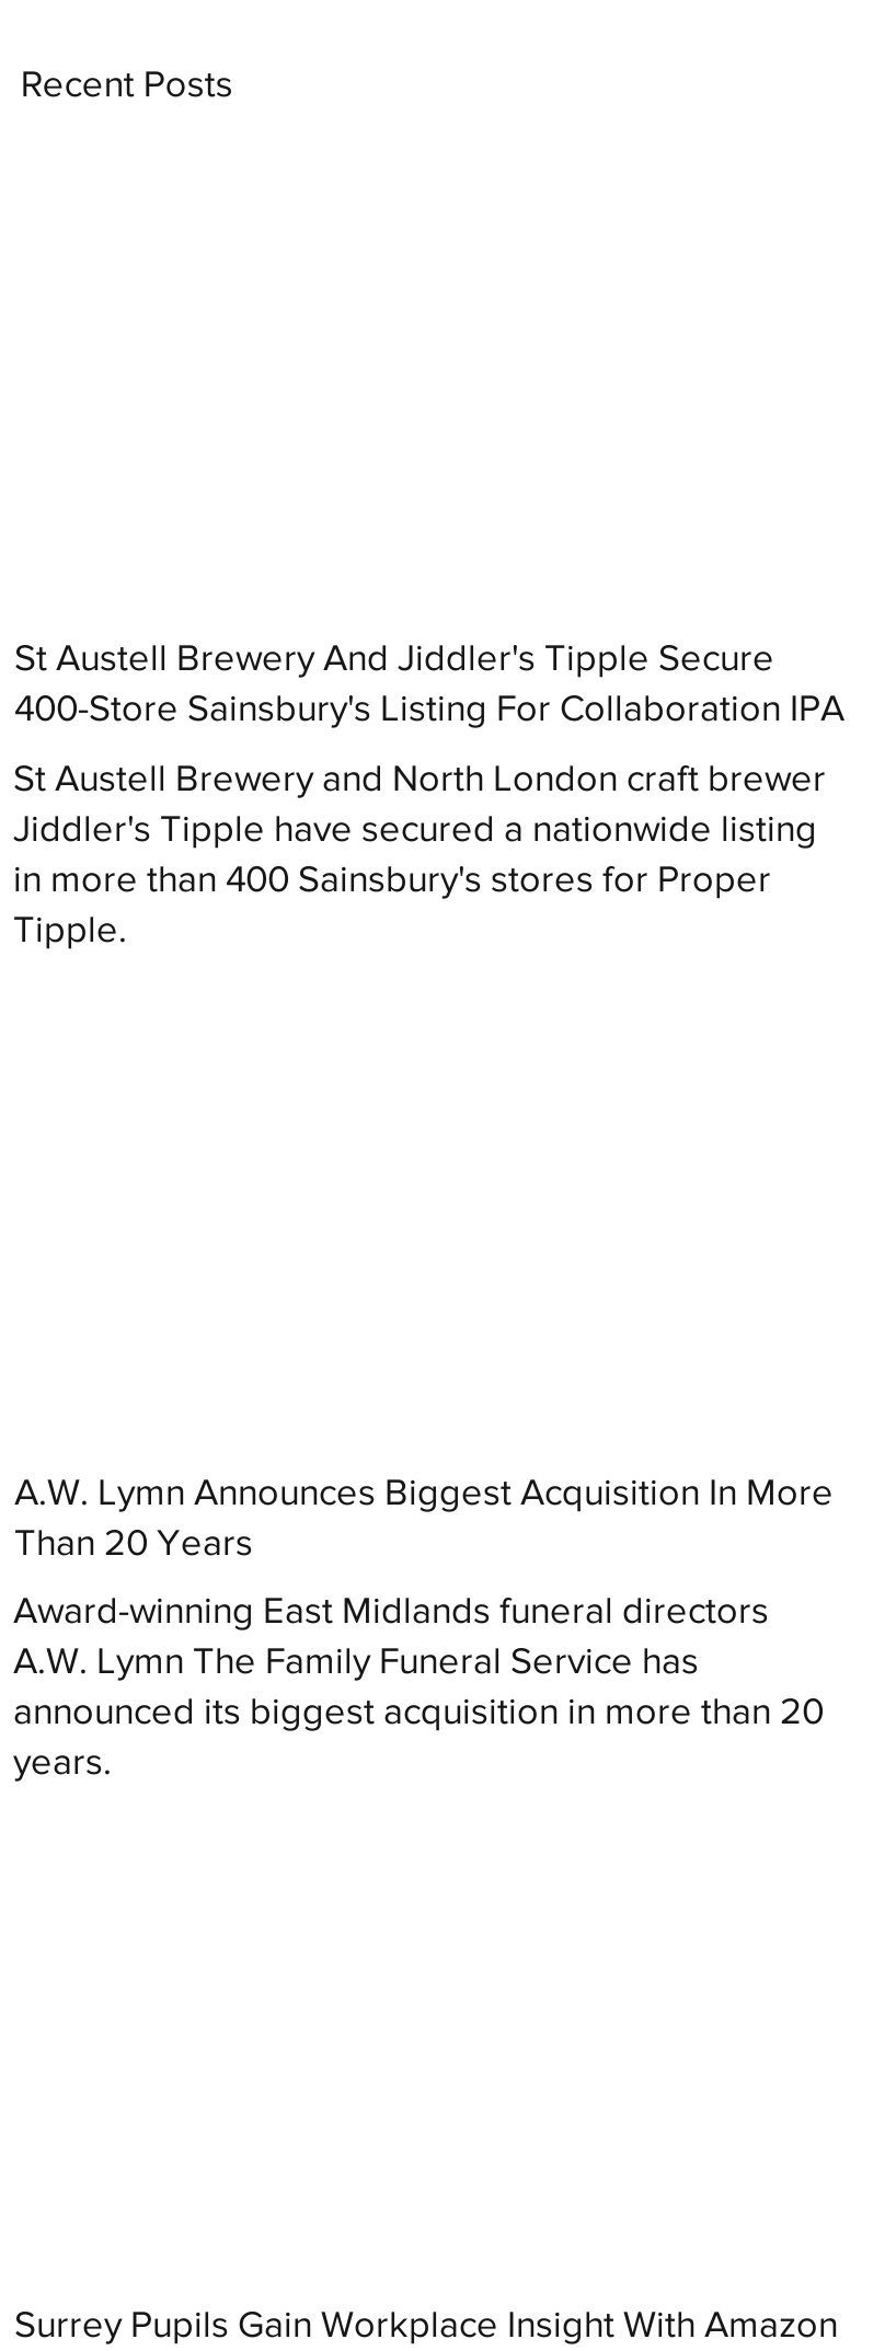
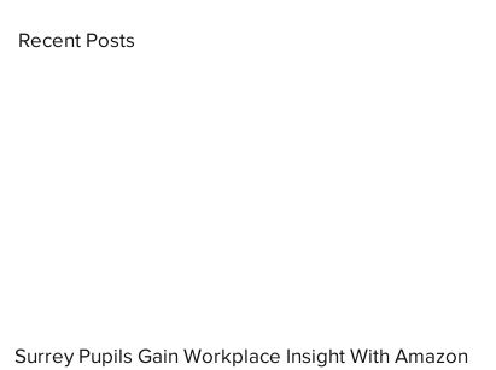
- St Austell Brewery And Jiddler's Tipple Secure
- 400-Store Sainsbury's Listing For Collaboration IPA
- St Austell Brewery and North London craft brewer
- Jiddler's Tipple have secured a nationwide listing
- in more than 400 Sainsbury's stores for Proper
- Tipple.

- A.W. Lymn Announces Biggest Acquisition In More
- Than 20 Years
- Award-winning East Midlands funeral directors
- A.W. Lymn The Family Funeral Service has
- announced its biggest acquisition in more than 20
- years.
